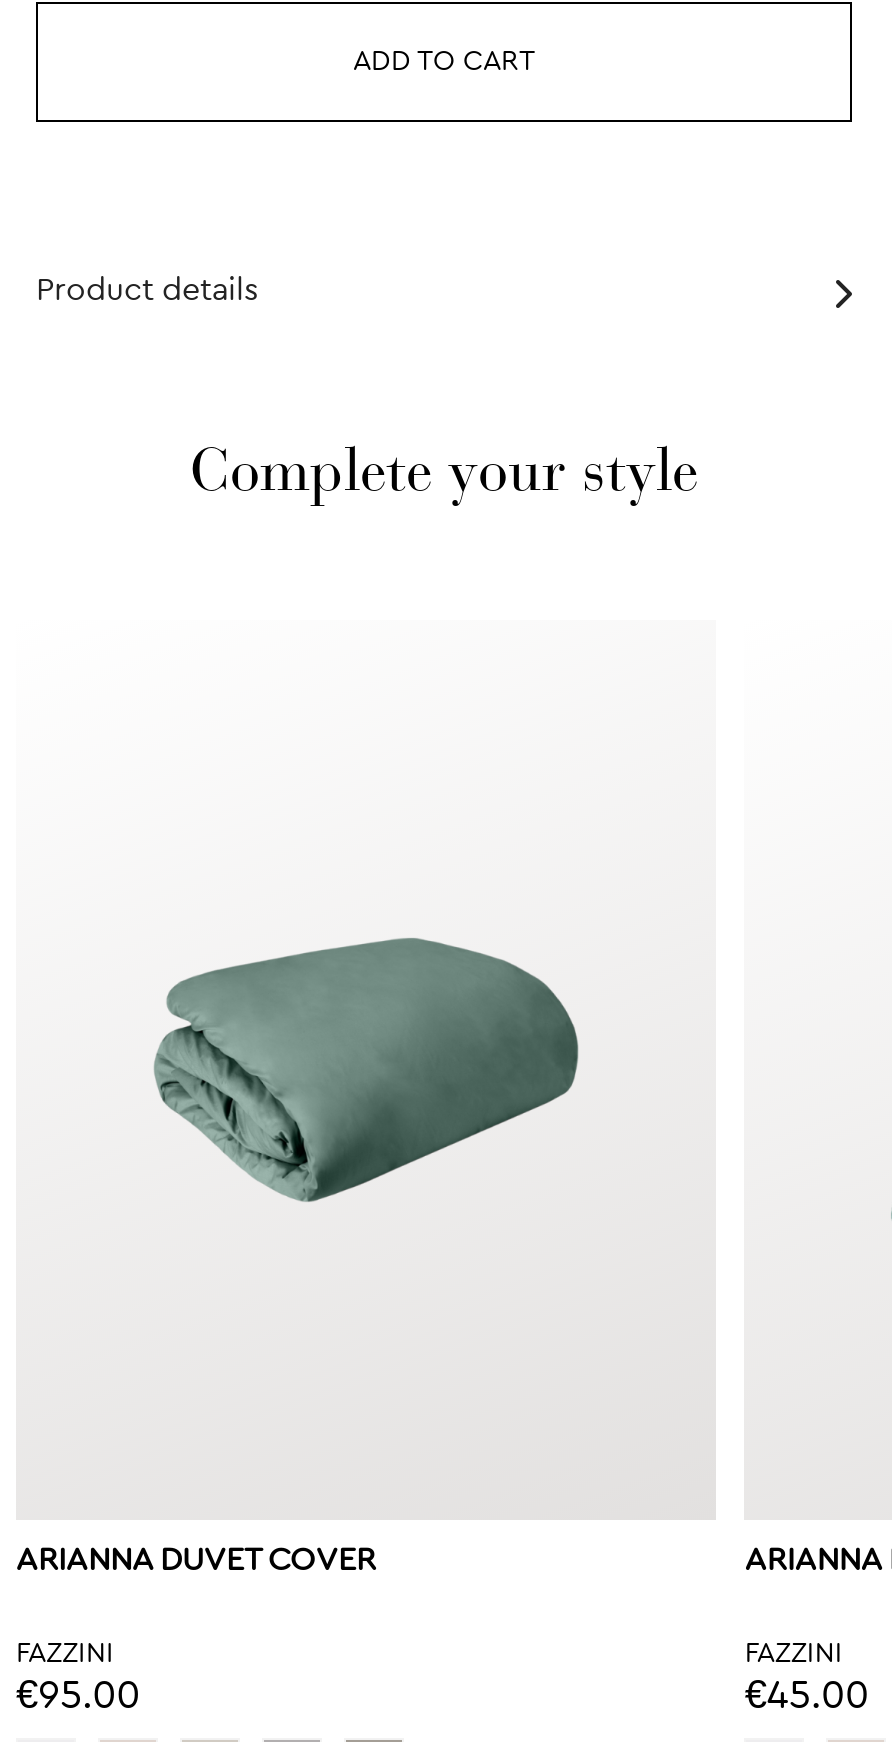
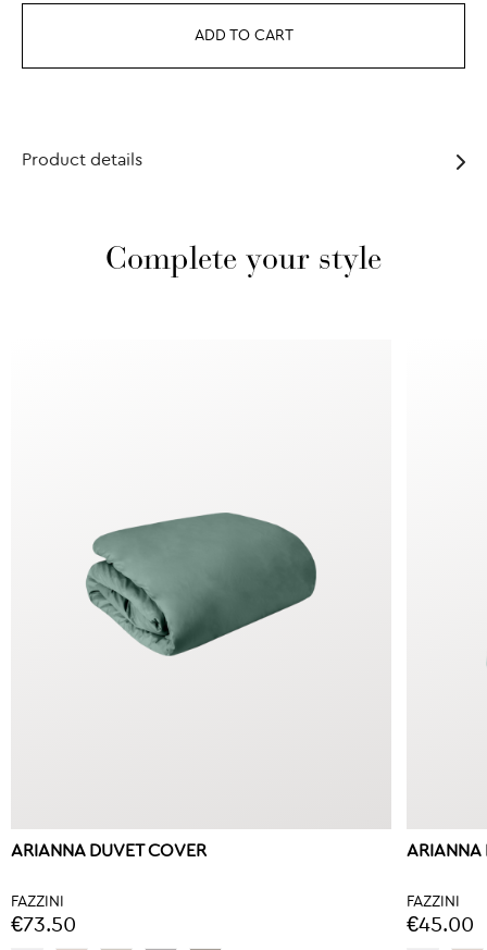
- €95.00
+ €73.50
